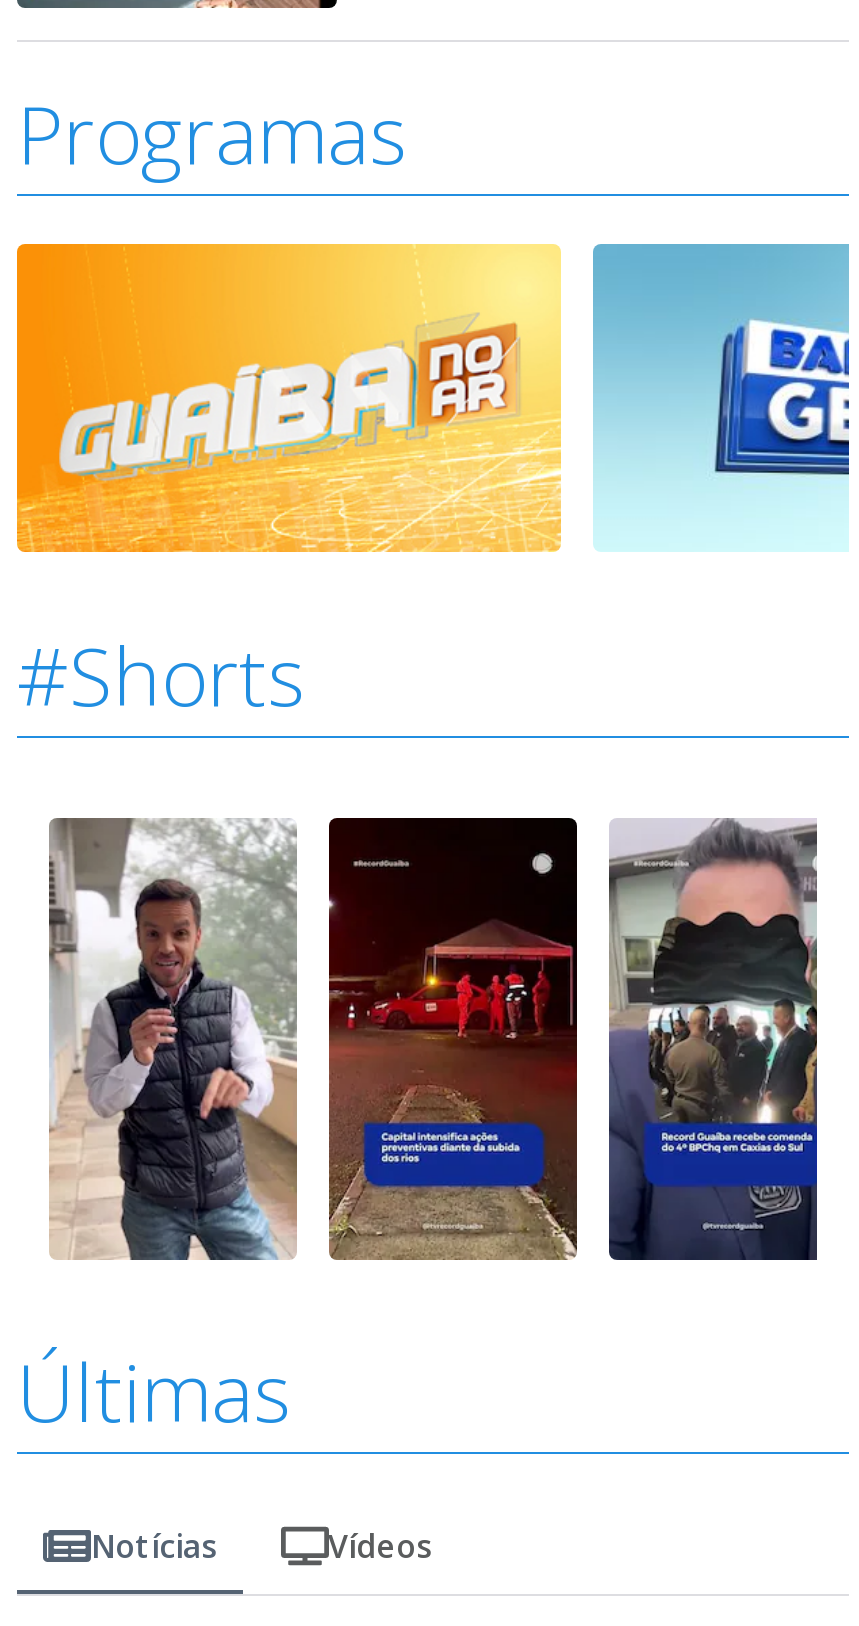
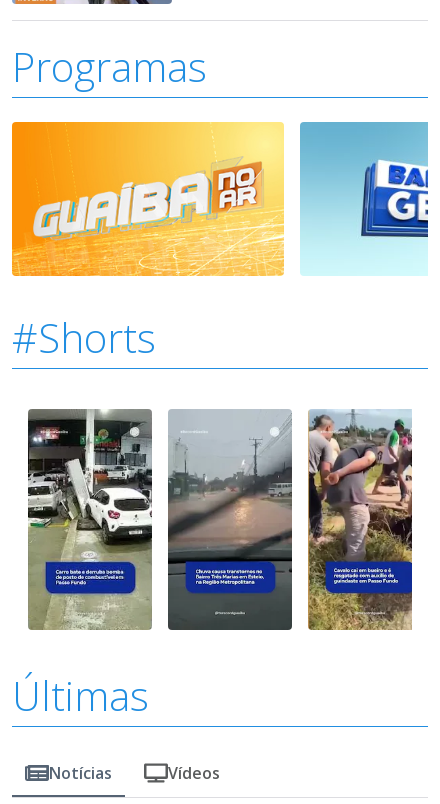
- [image]
+ [image]

- [image]
+ [image]

- [image]
+ [image]
